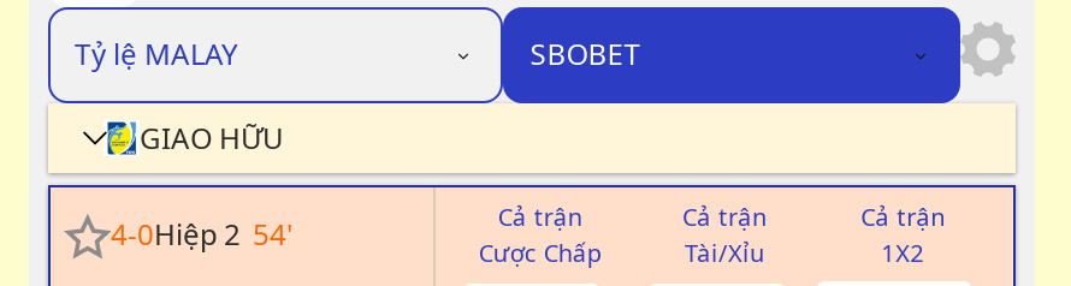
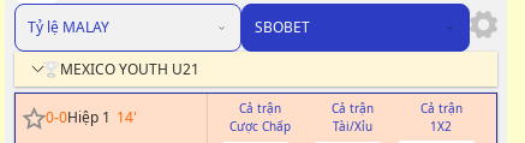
- GIAO HỮU
+ MEXICO YOUTH U21

- 4-0Hiệp 2 54'
+ 0-0Hiệp 1 14'
